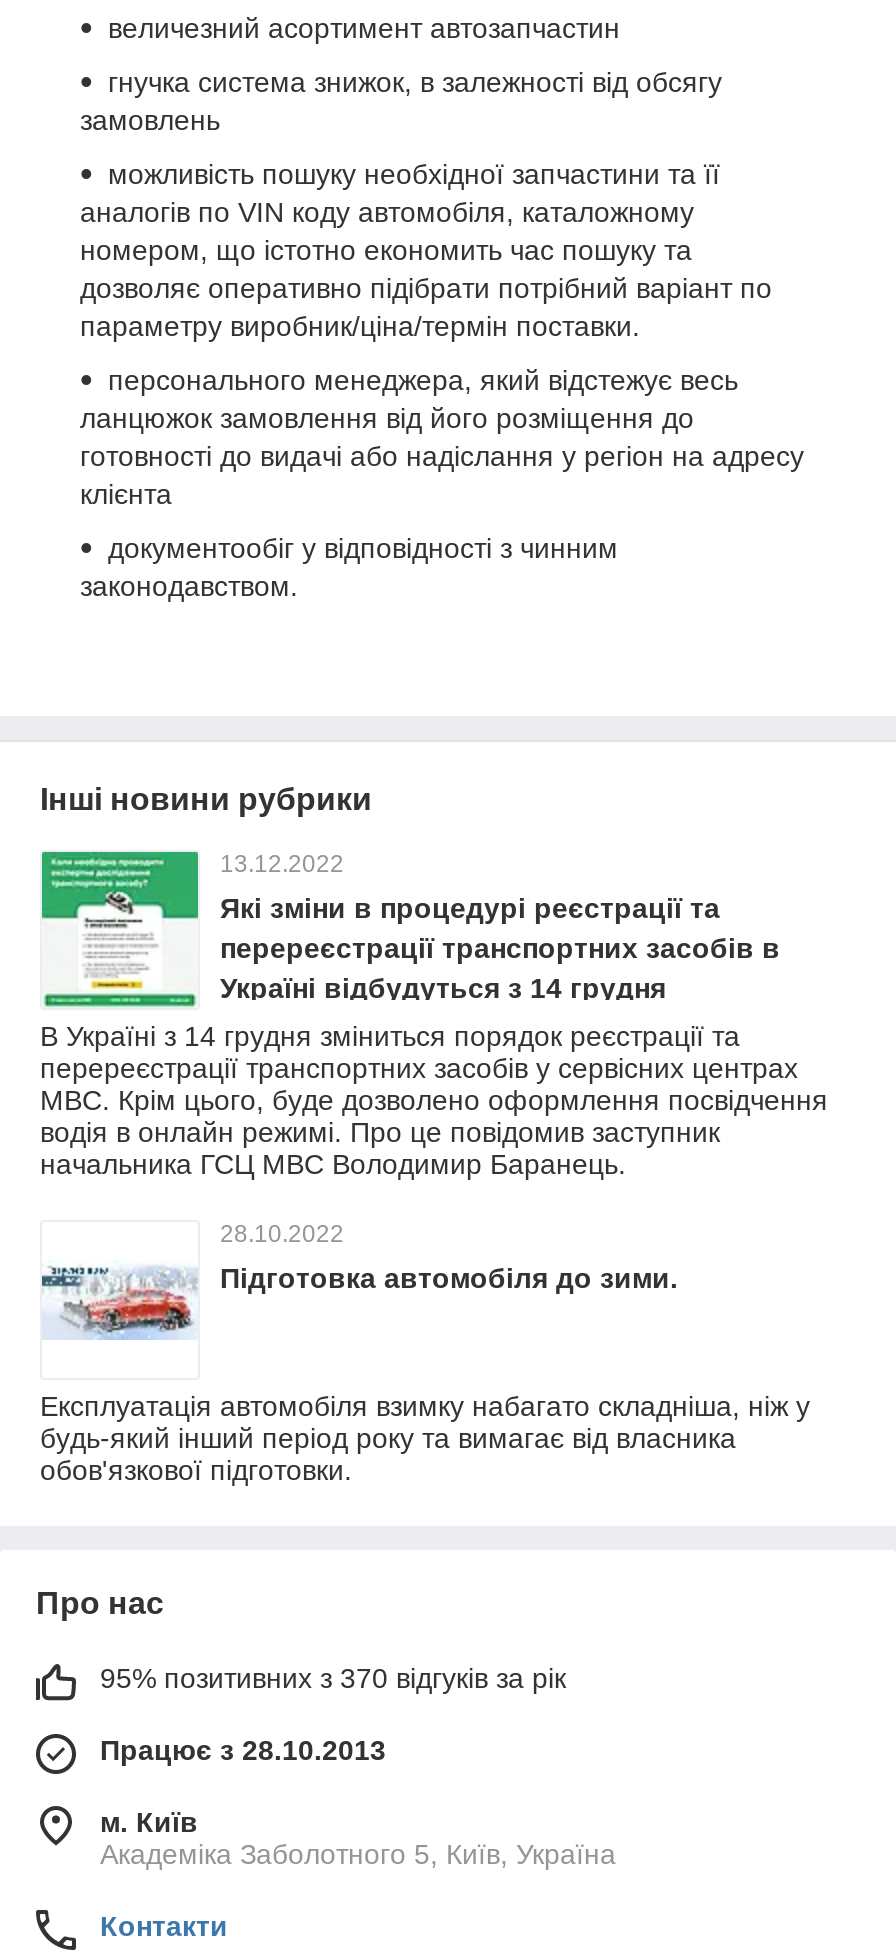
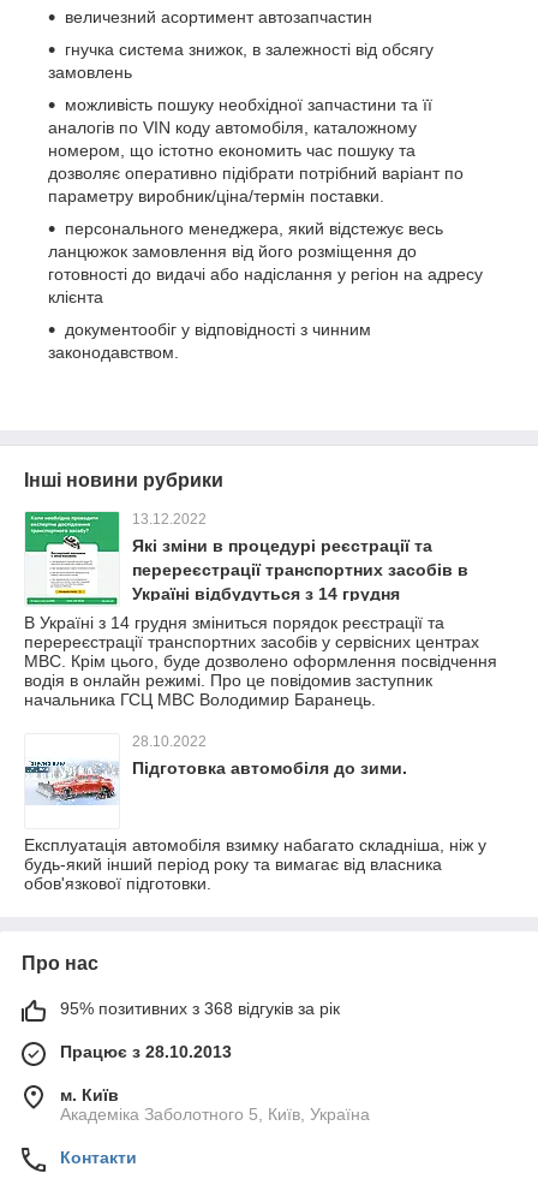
- 95% позитивних з 370 відгуків за рік
+ 95% позитивних з 368 відгуків за рік
